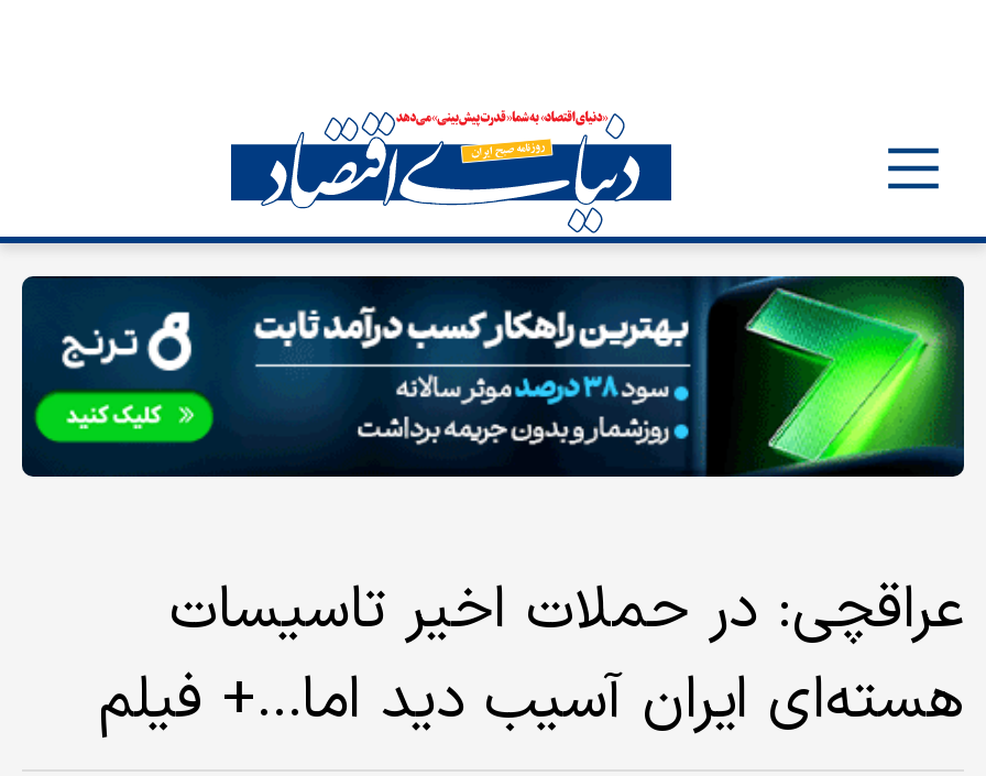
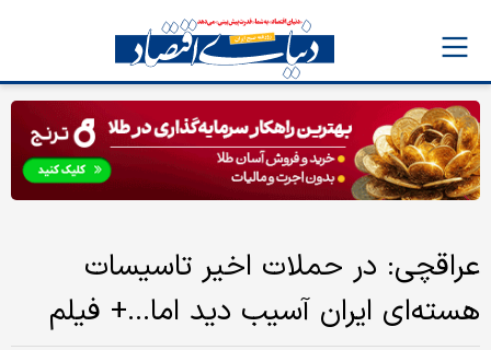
- [image]
+ [image]
